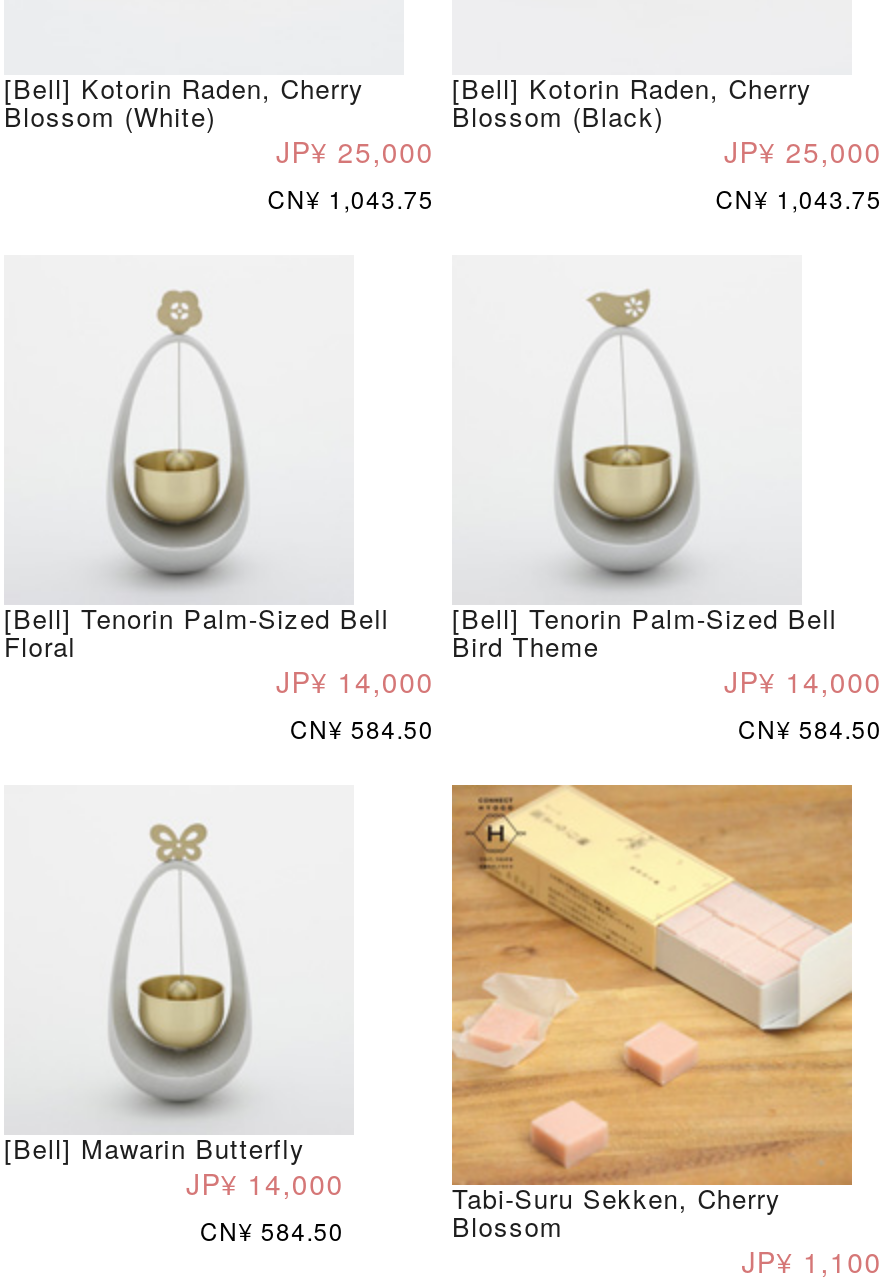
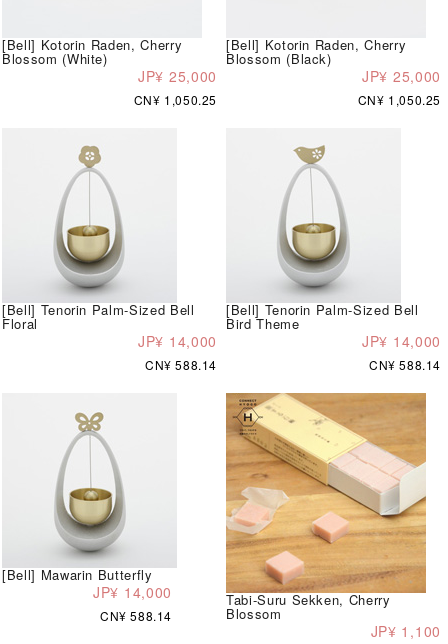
- CN¥ 1,043.75
+ CN¥ 1,050.25

- CN¥ 1,043.75
+ CN¥ 1,050.25

- CN¥ 584.50
+ CN¥ 588.14

- CN¥ 584.50
+ CN¥ 588.14

- CN¥ 584.50
+ CN¥ 588.14
